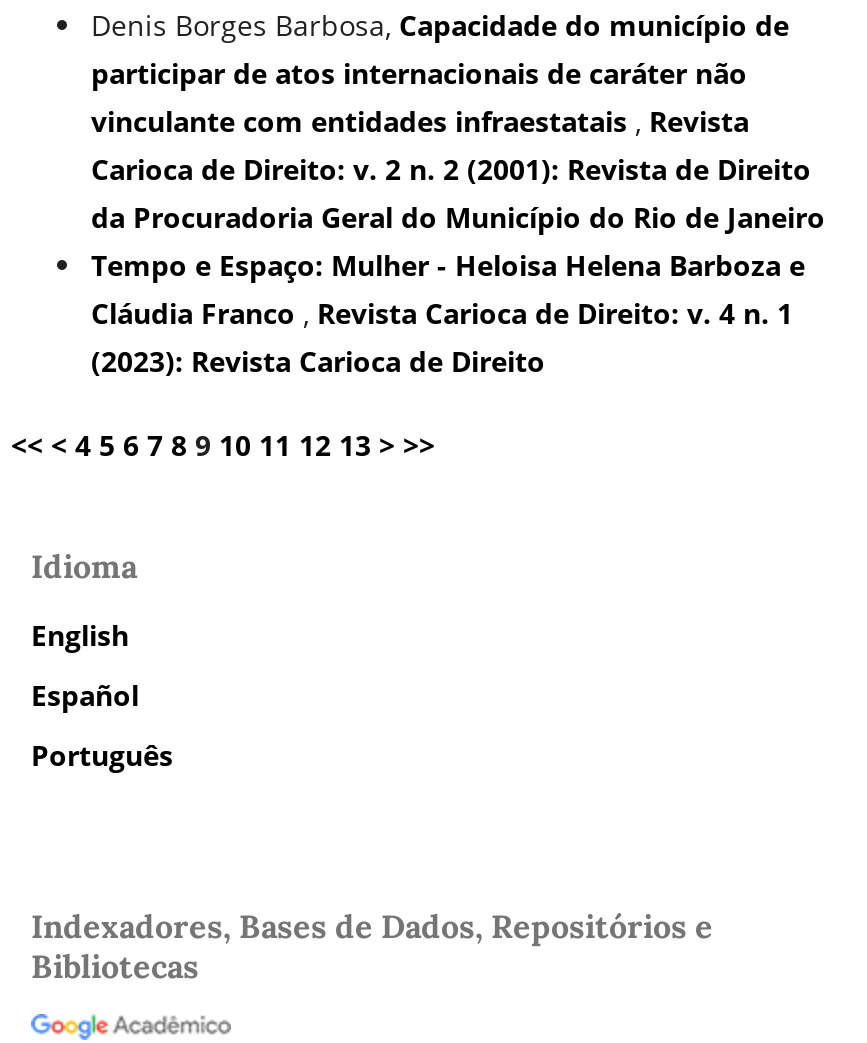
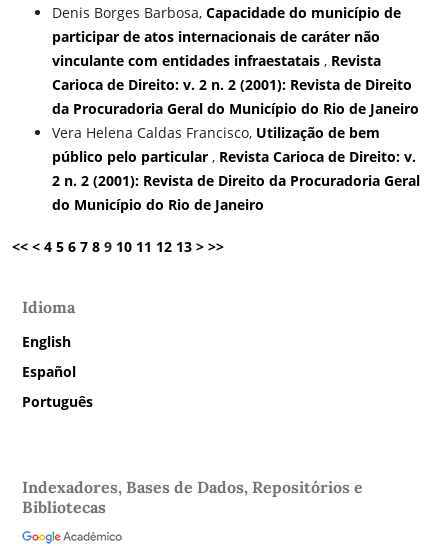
- Tempo e Espaço: Mulher - Heloisa Helena Barboza e
- Cláudia Franco, Revista Carioca de Direito: v. 4 n. 1
- (2023): Revista Carioca de Direito
+ Vera Helena Caldas Francisco, Utilização de bem
+ público pelo particular, Revista Carioca de Direito: v.
+ 2 n. 2 (2001): Revista de Direito da Procuradoria Geral
+ do Município do Rio de Janeiro
